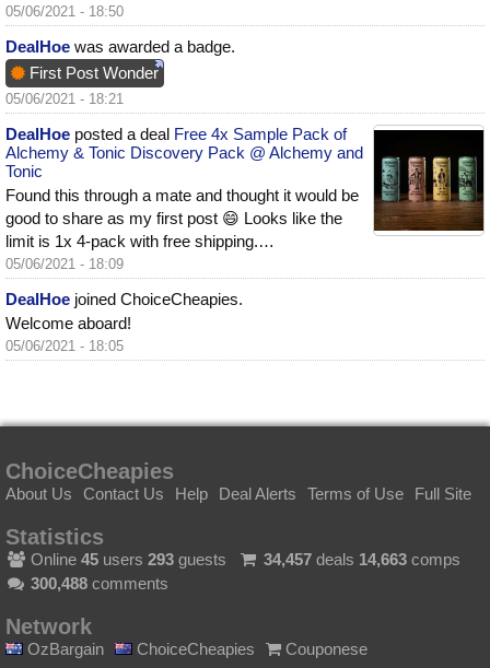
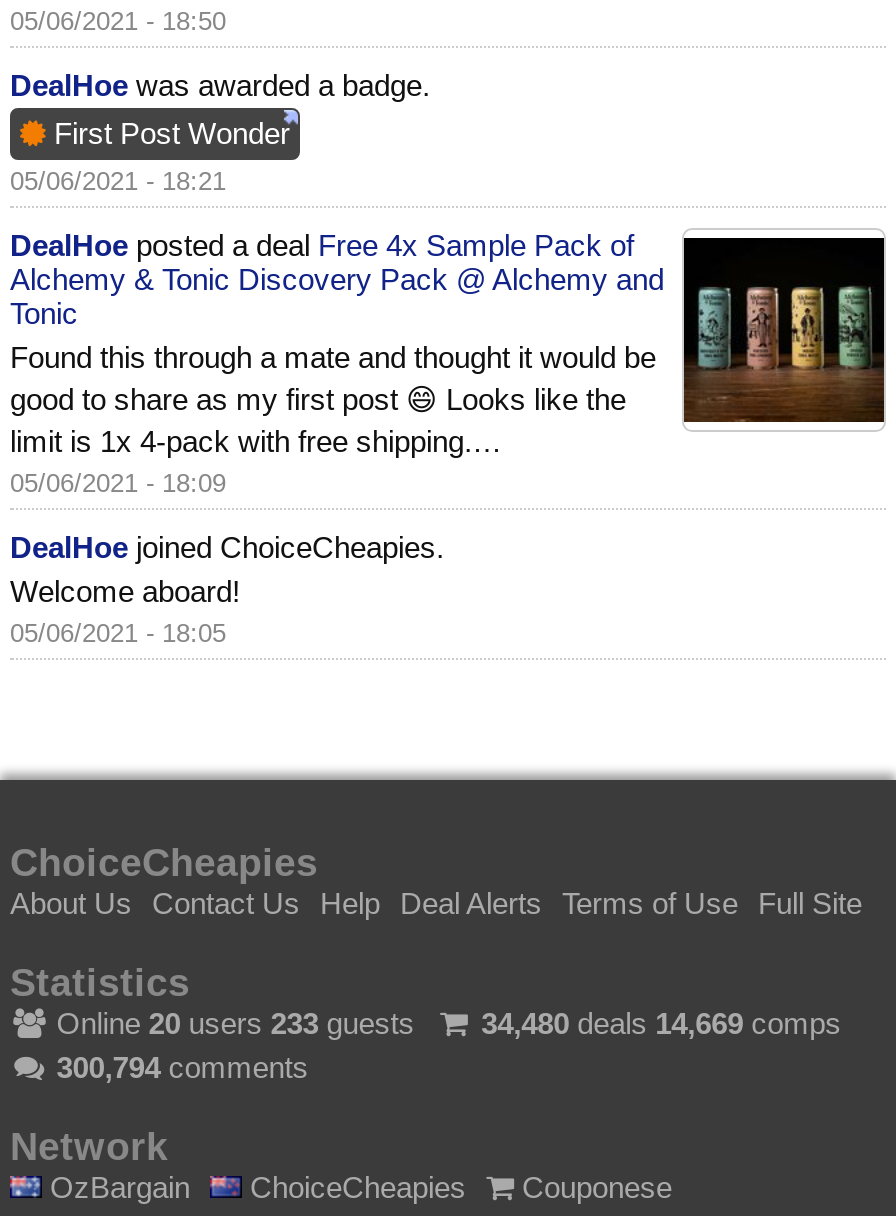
- Online 45 users 293 guests
+ Online 20 users 233 guests

- 34,457 deals 14,663 comps
+ 34,480 deals 14,669 comps

- 300,488 comments
+ 300,794 comments
